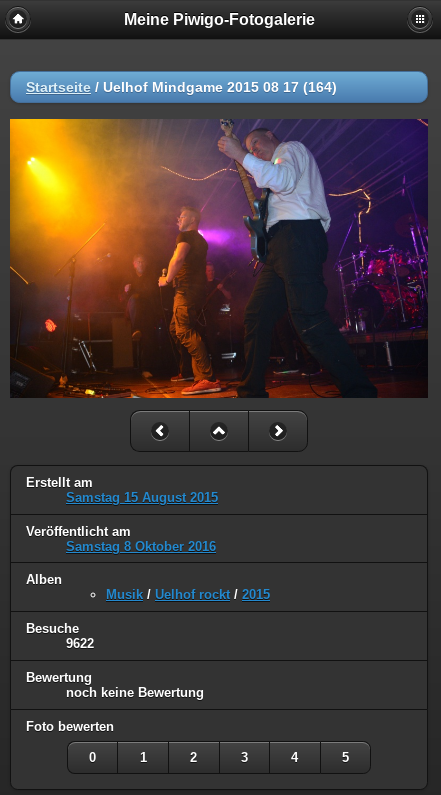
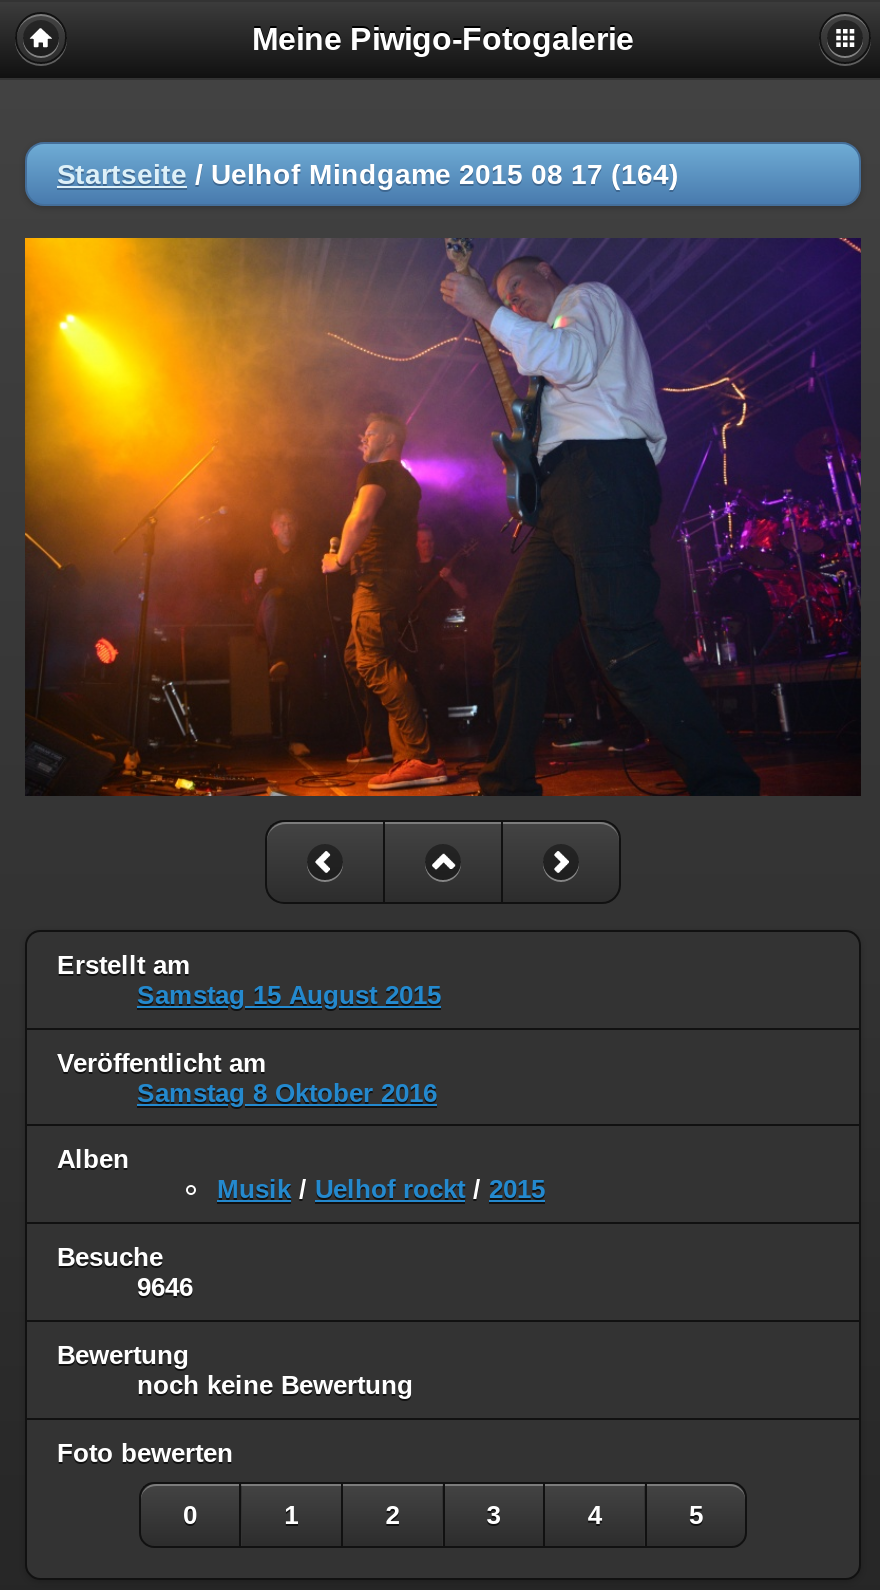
- 9622
+ 9646
